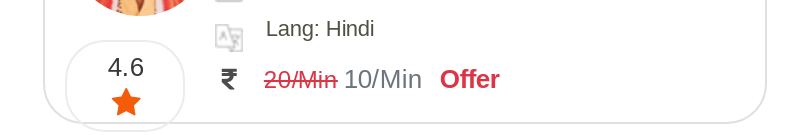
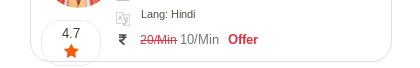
- 4.6
+ 4.7
